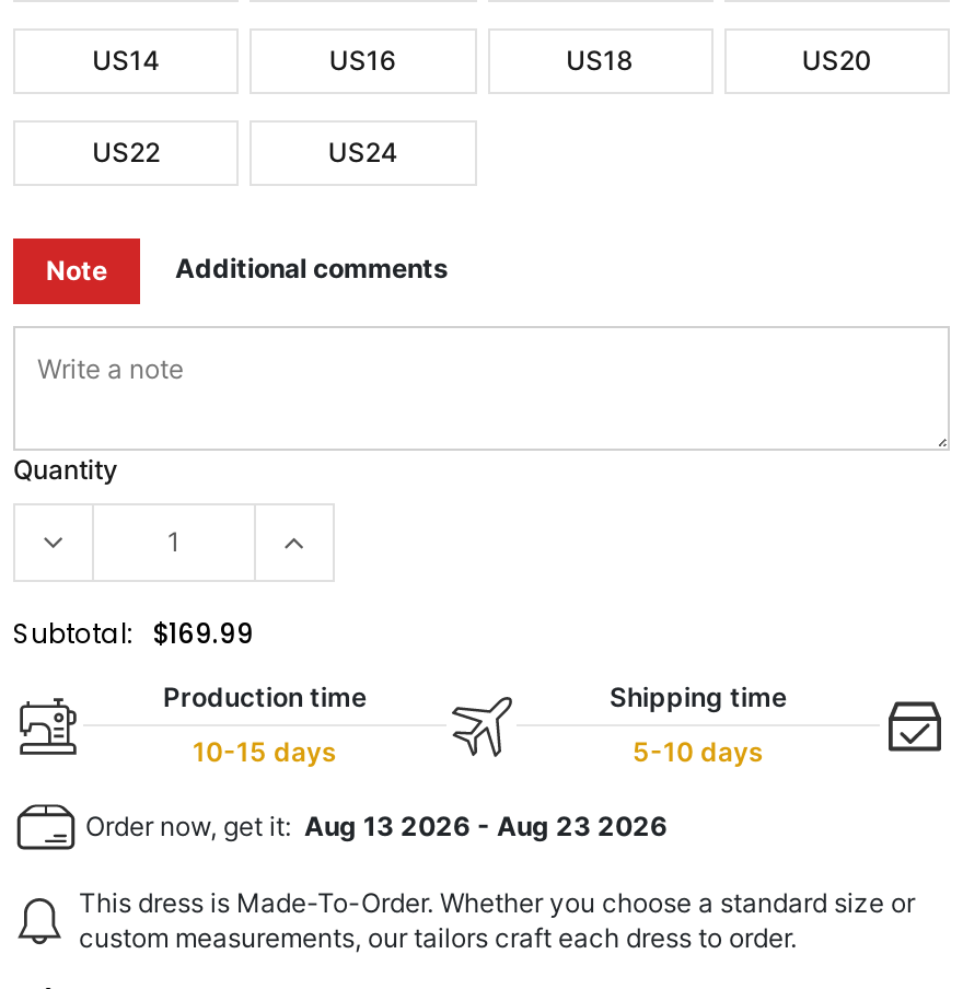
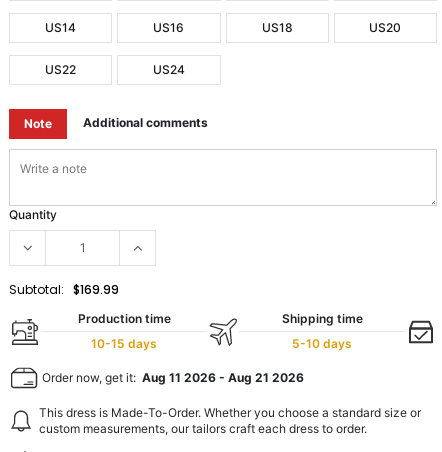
- Order now, get it: Aug 13 2026 - Aug 23 2026
+ Order now, get it: Aug 11 2026 - Aug 21 2026
